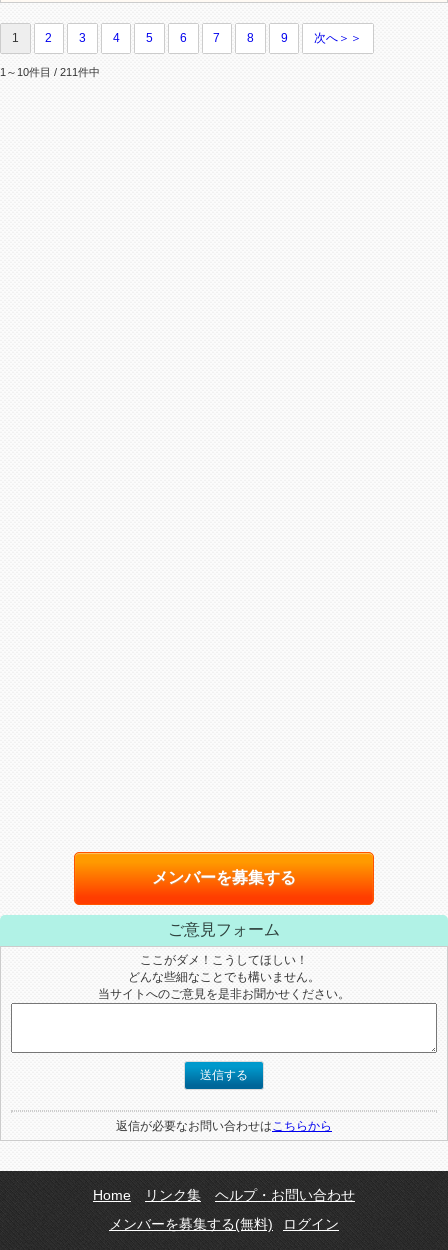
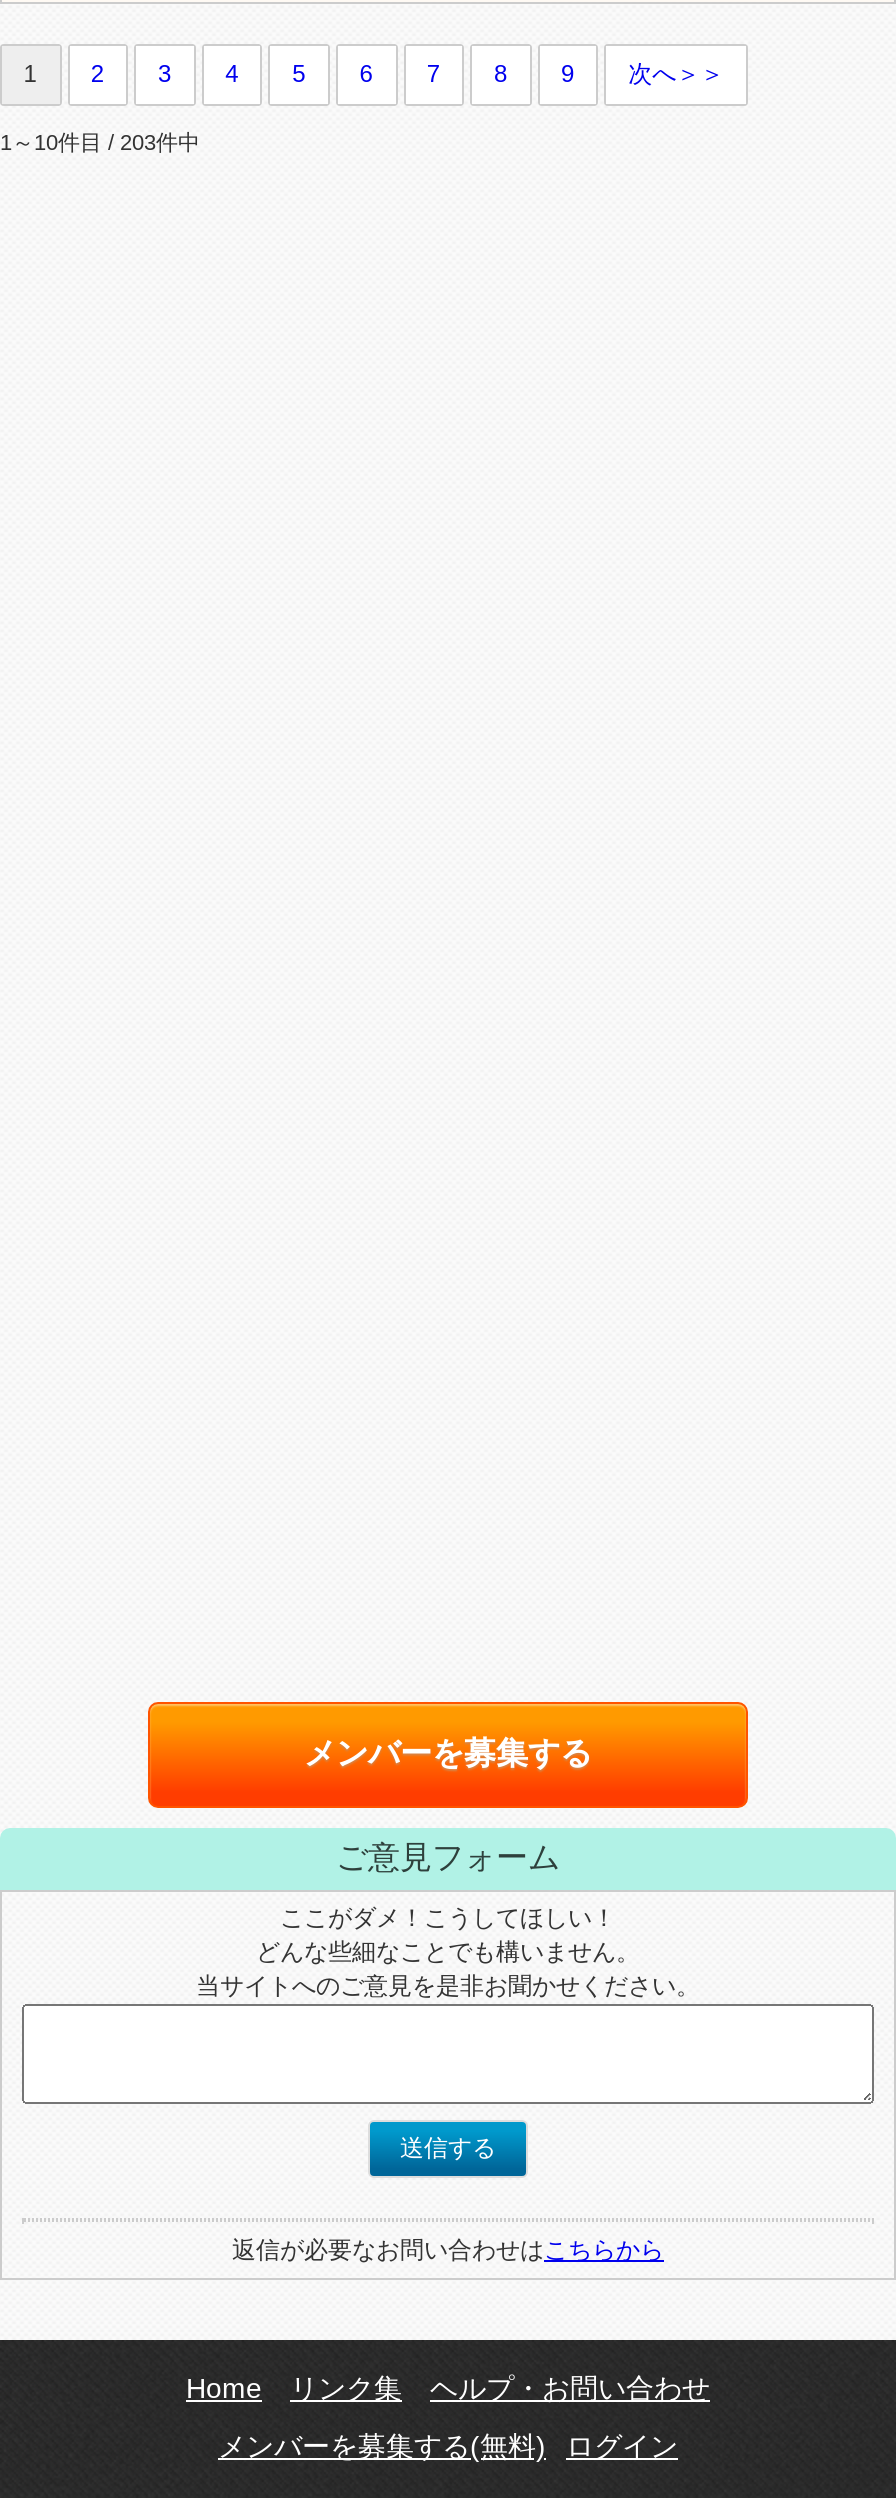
- 1～10件目 / 211件中
+ 1～10件目 / 203件中
